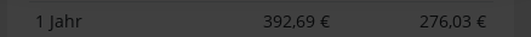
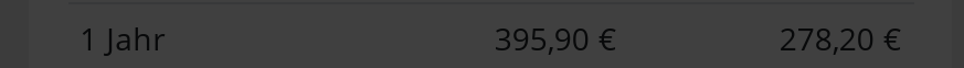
- 392,69 €
+ 395,90 €

- 276,03 €
+ 278,20 €
